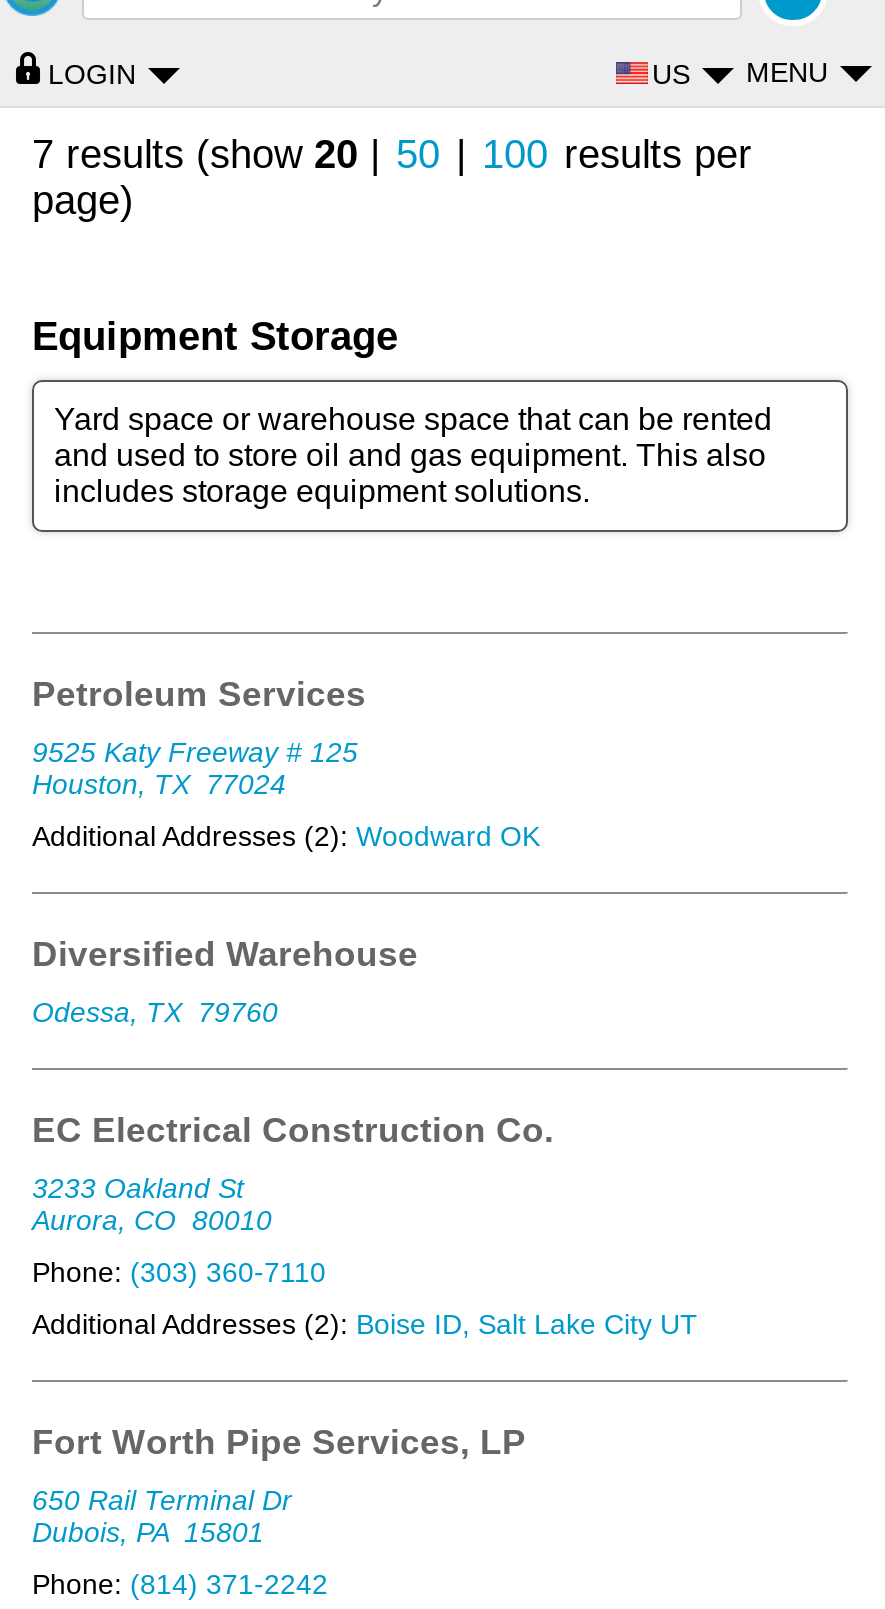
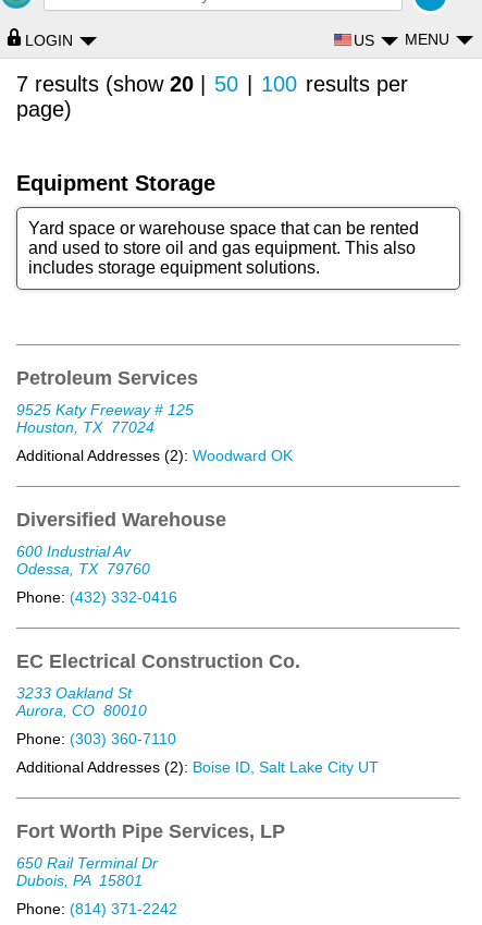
+ 600 Industrial Av

+ Phone: (432) 332-0416
